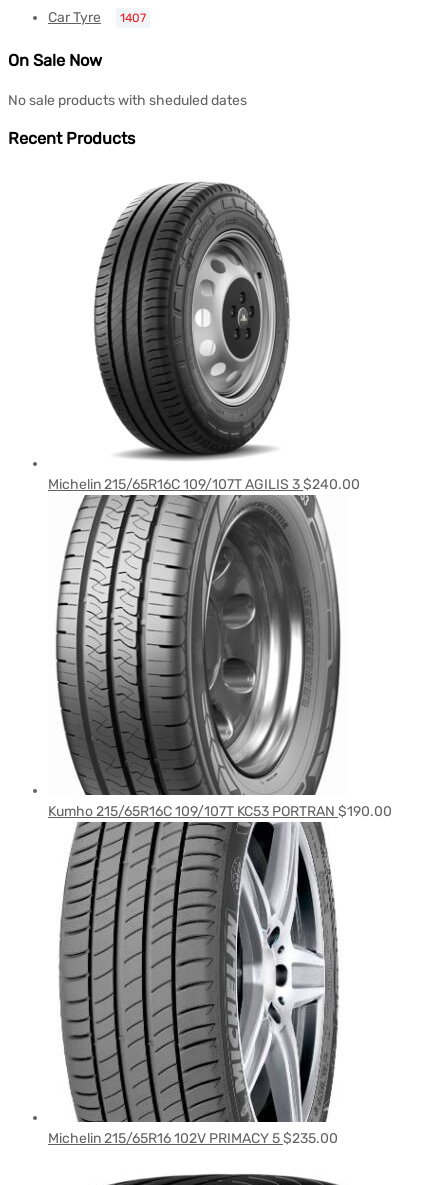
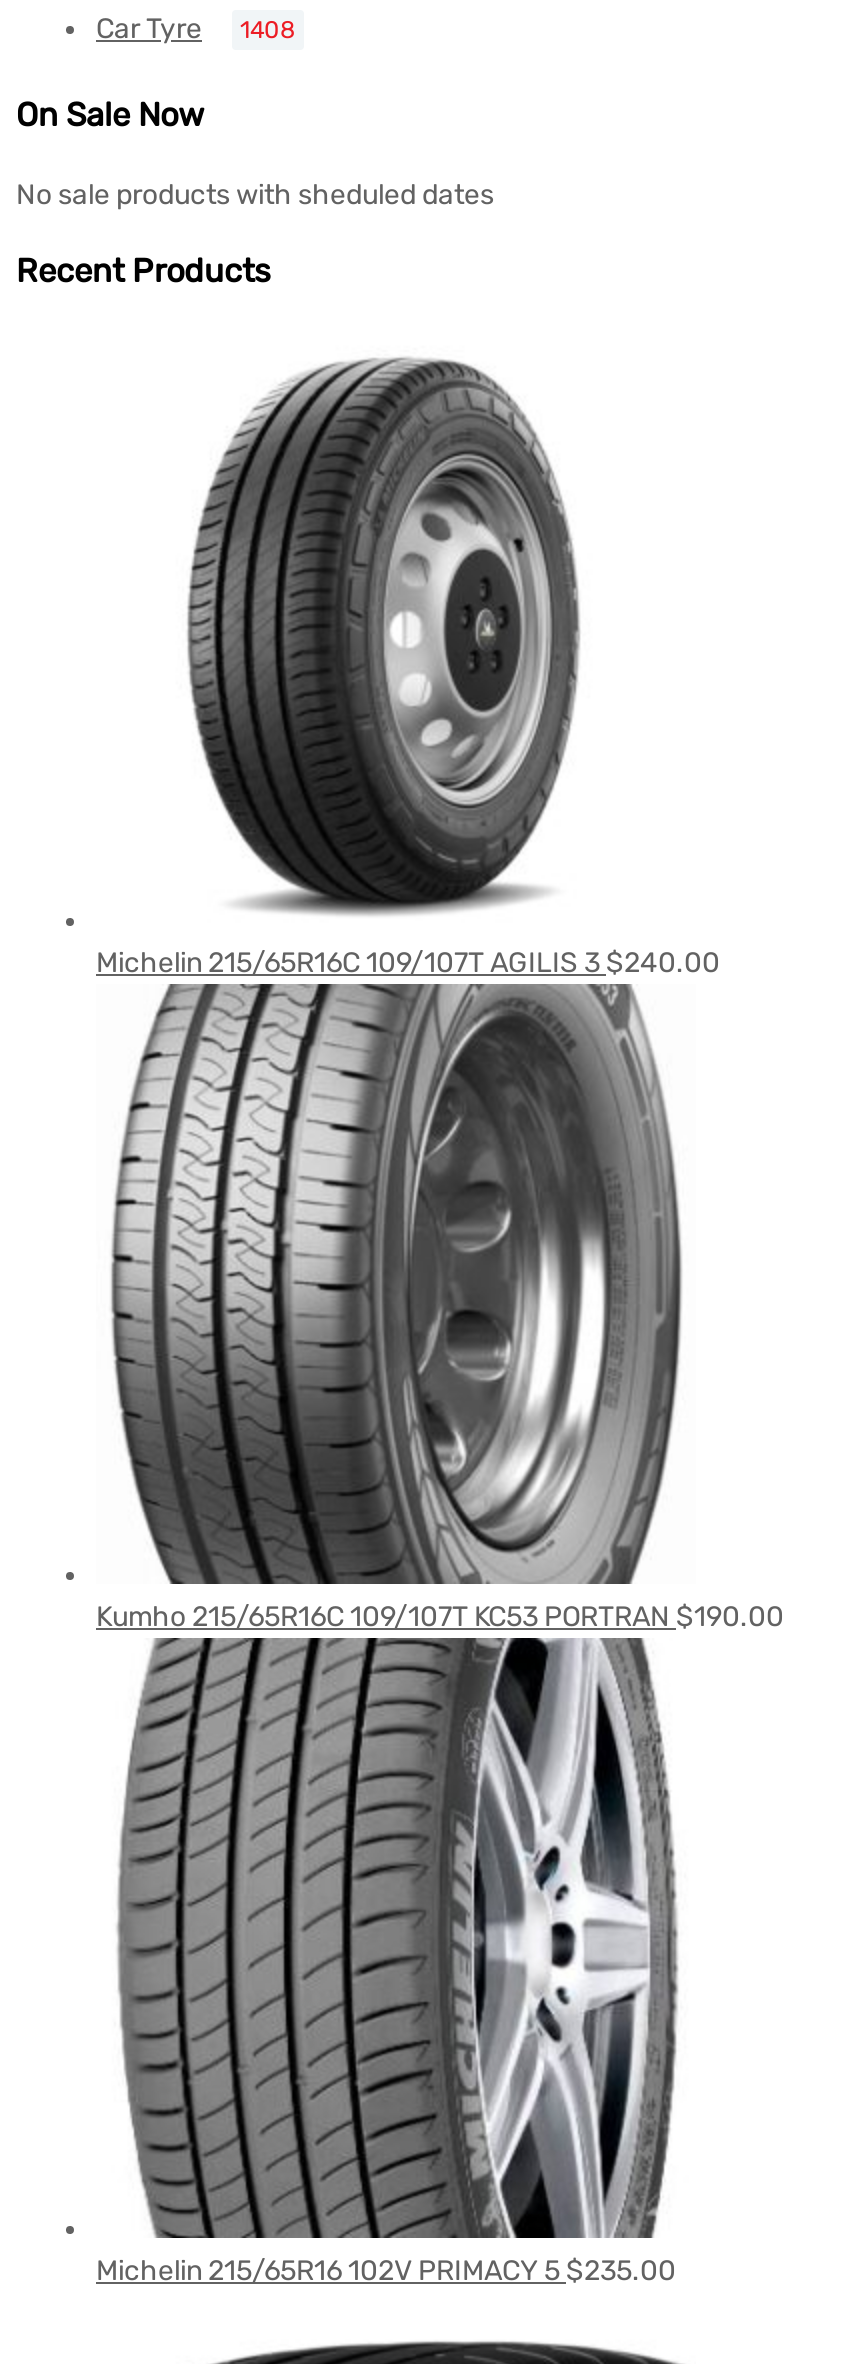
- Car Tyre 1407
+ Car Tyre 1408
